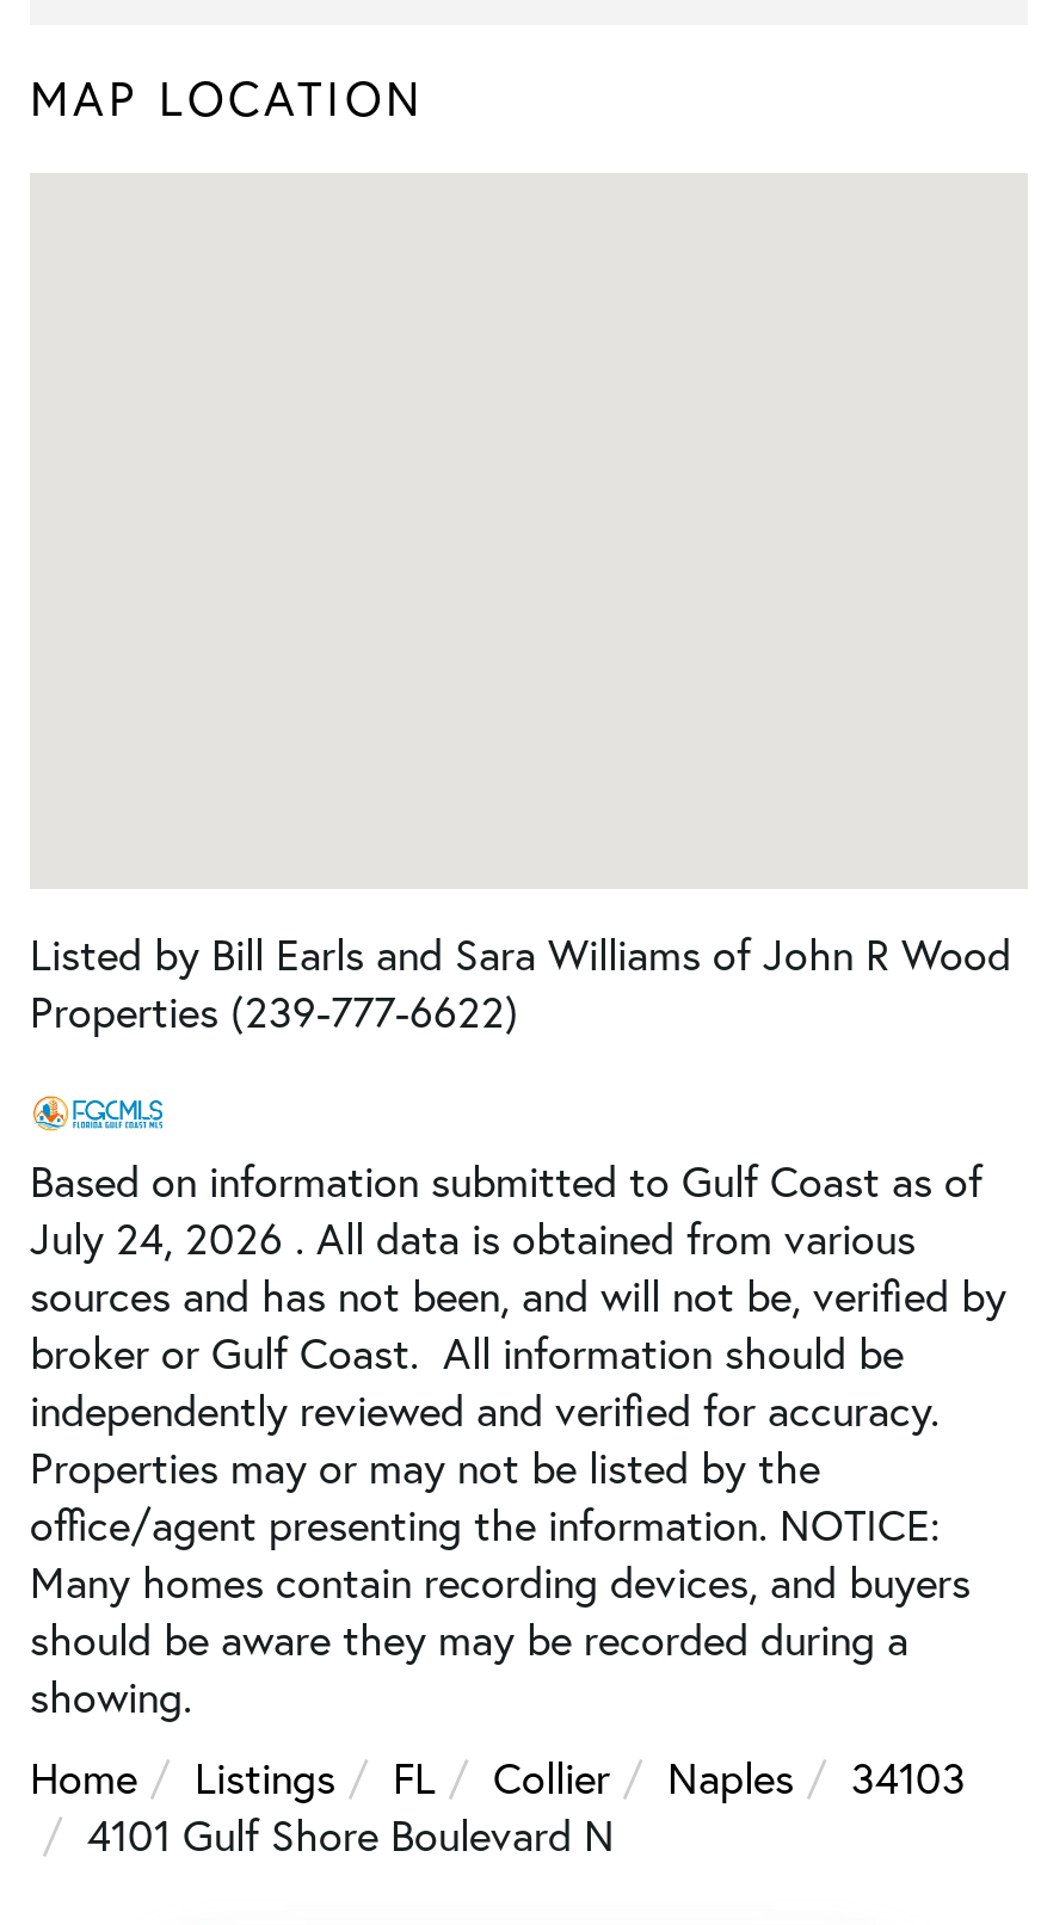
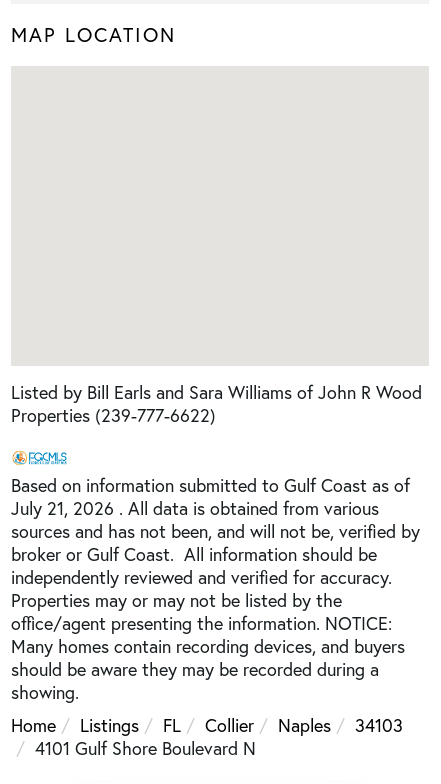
- July 24, 2026 . All data is obtained from various
+ July 21, 2026 . All data is obtained from various
